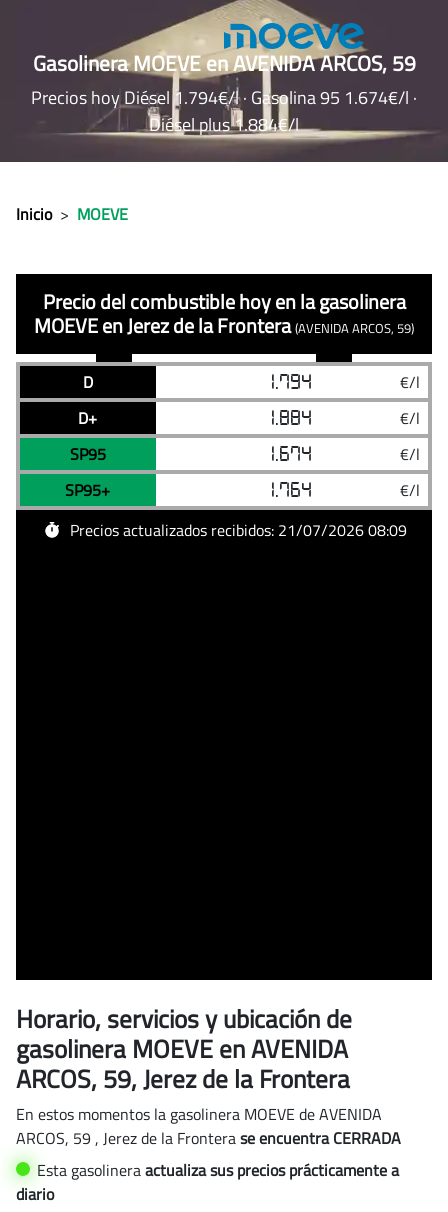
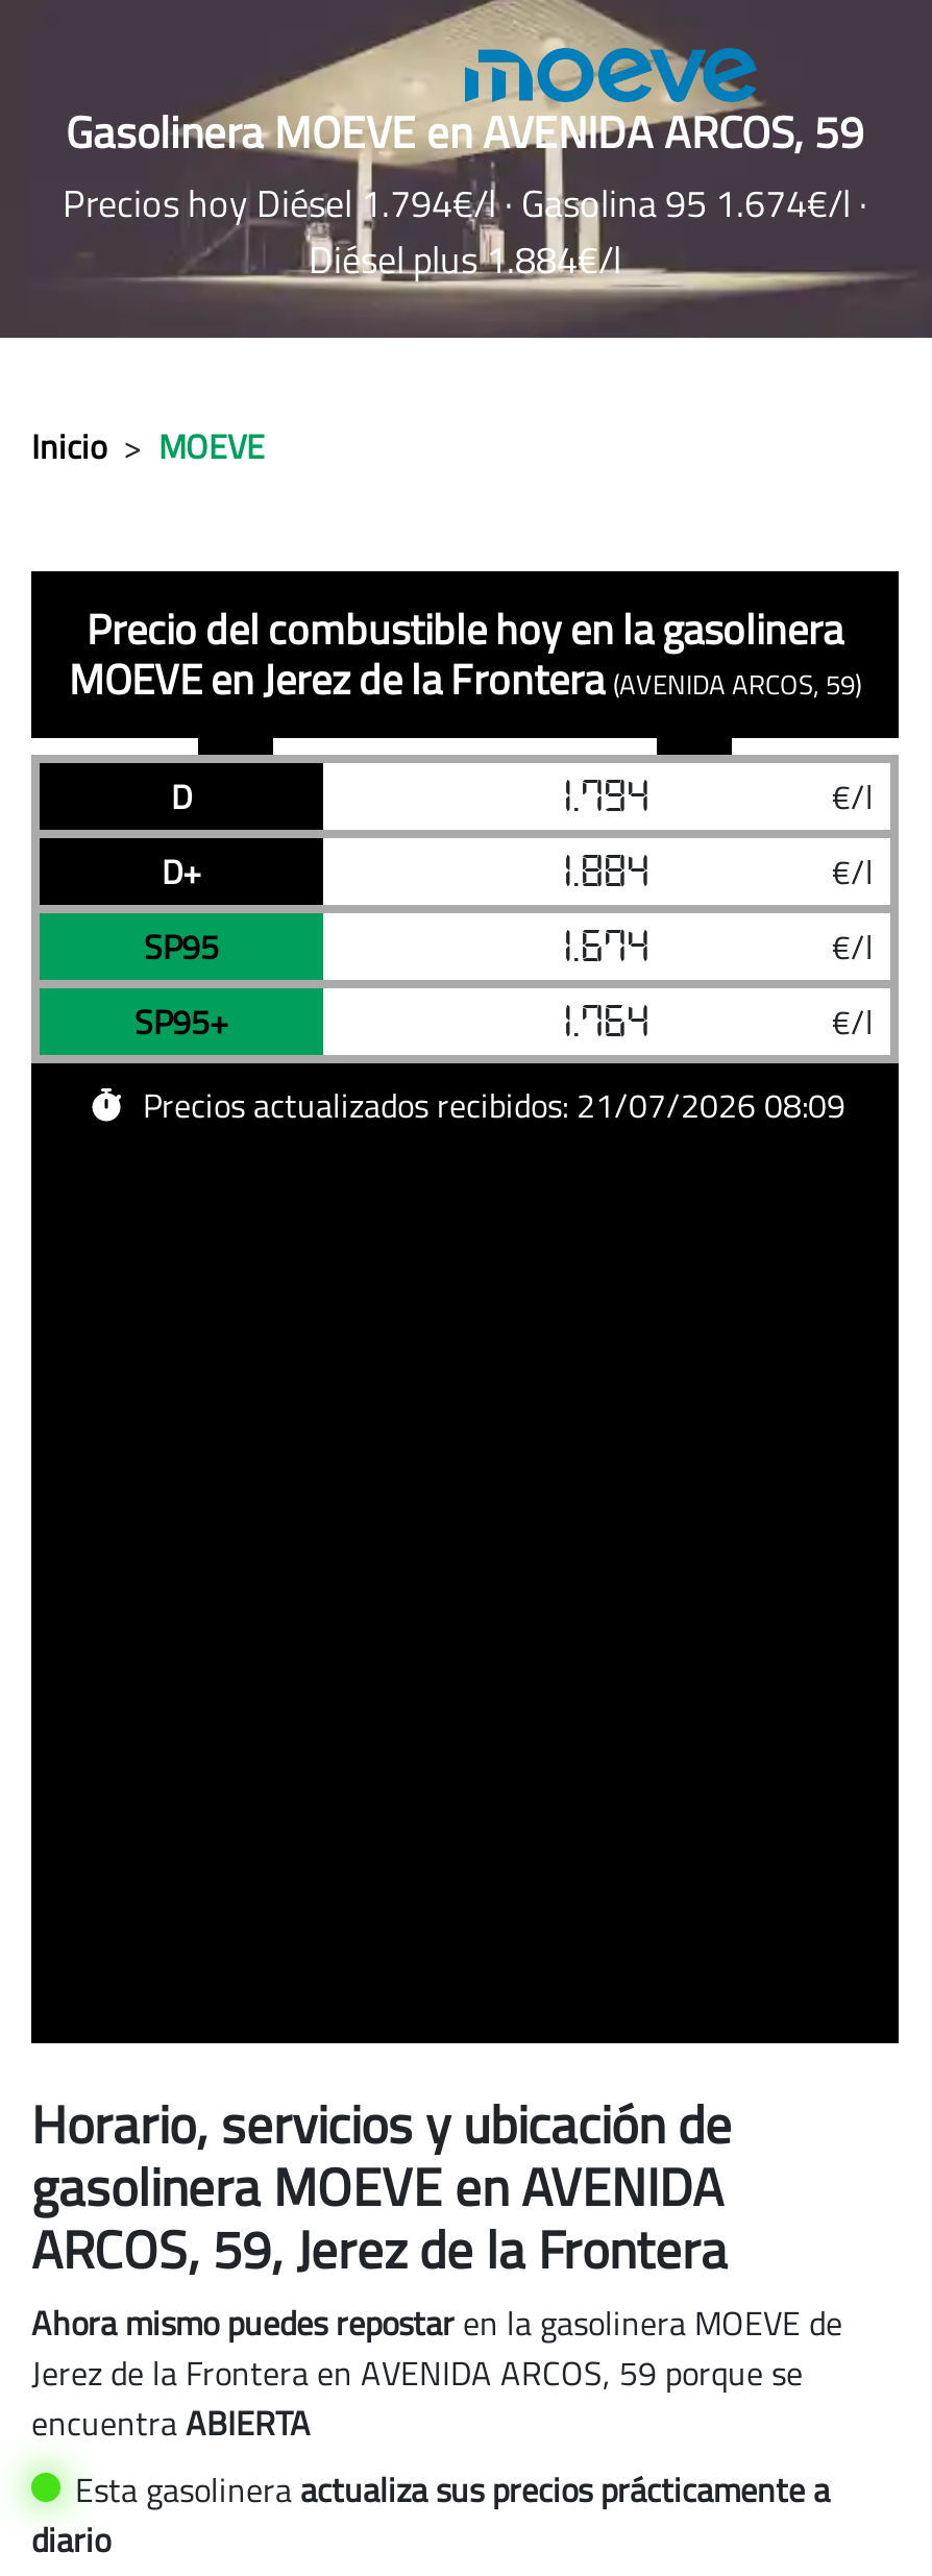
- En estos momentos la gasolinera MOEVE de AVENIDA
- ARCOS, 59, Jerez de la Frontera se encuentra CERRADA
+ Ahora mismo puedes repostar en la gasolinera MOEVE de
+ Jerez de la Frontera en AVENIDA ARCOS, 59 porque se
+ encuentra ABIERTA
